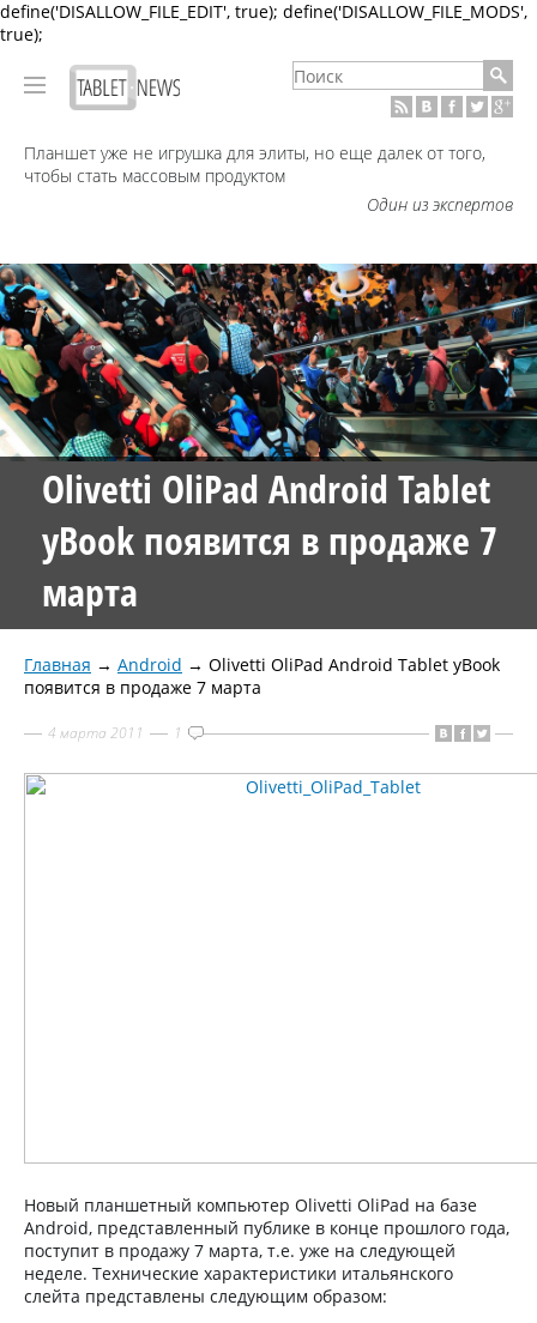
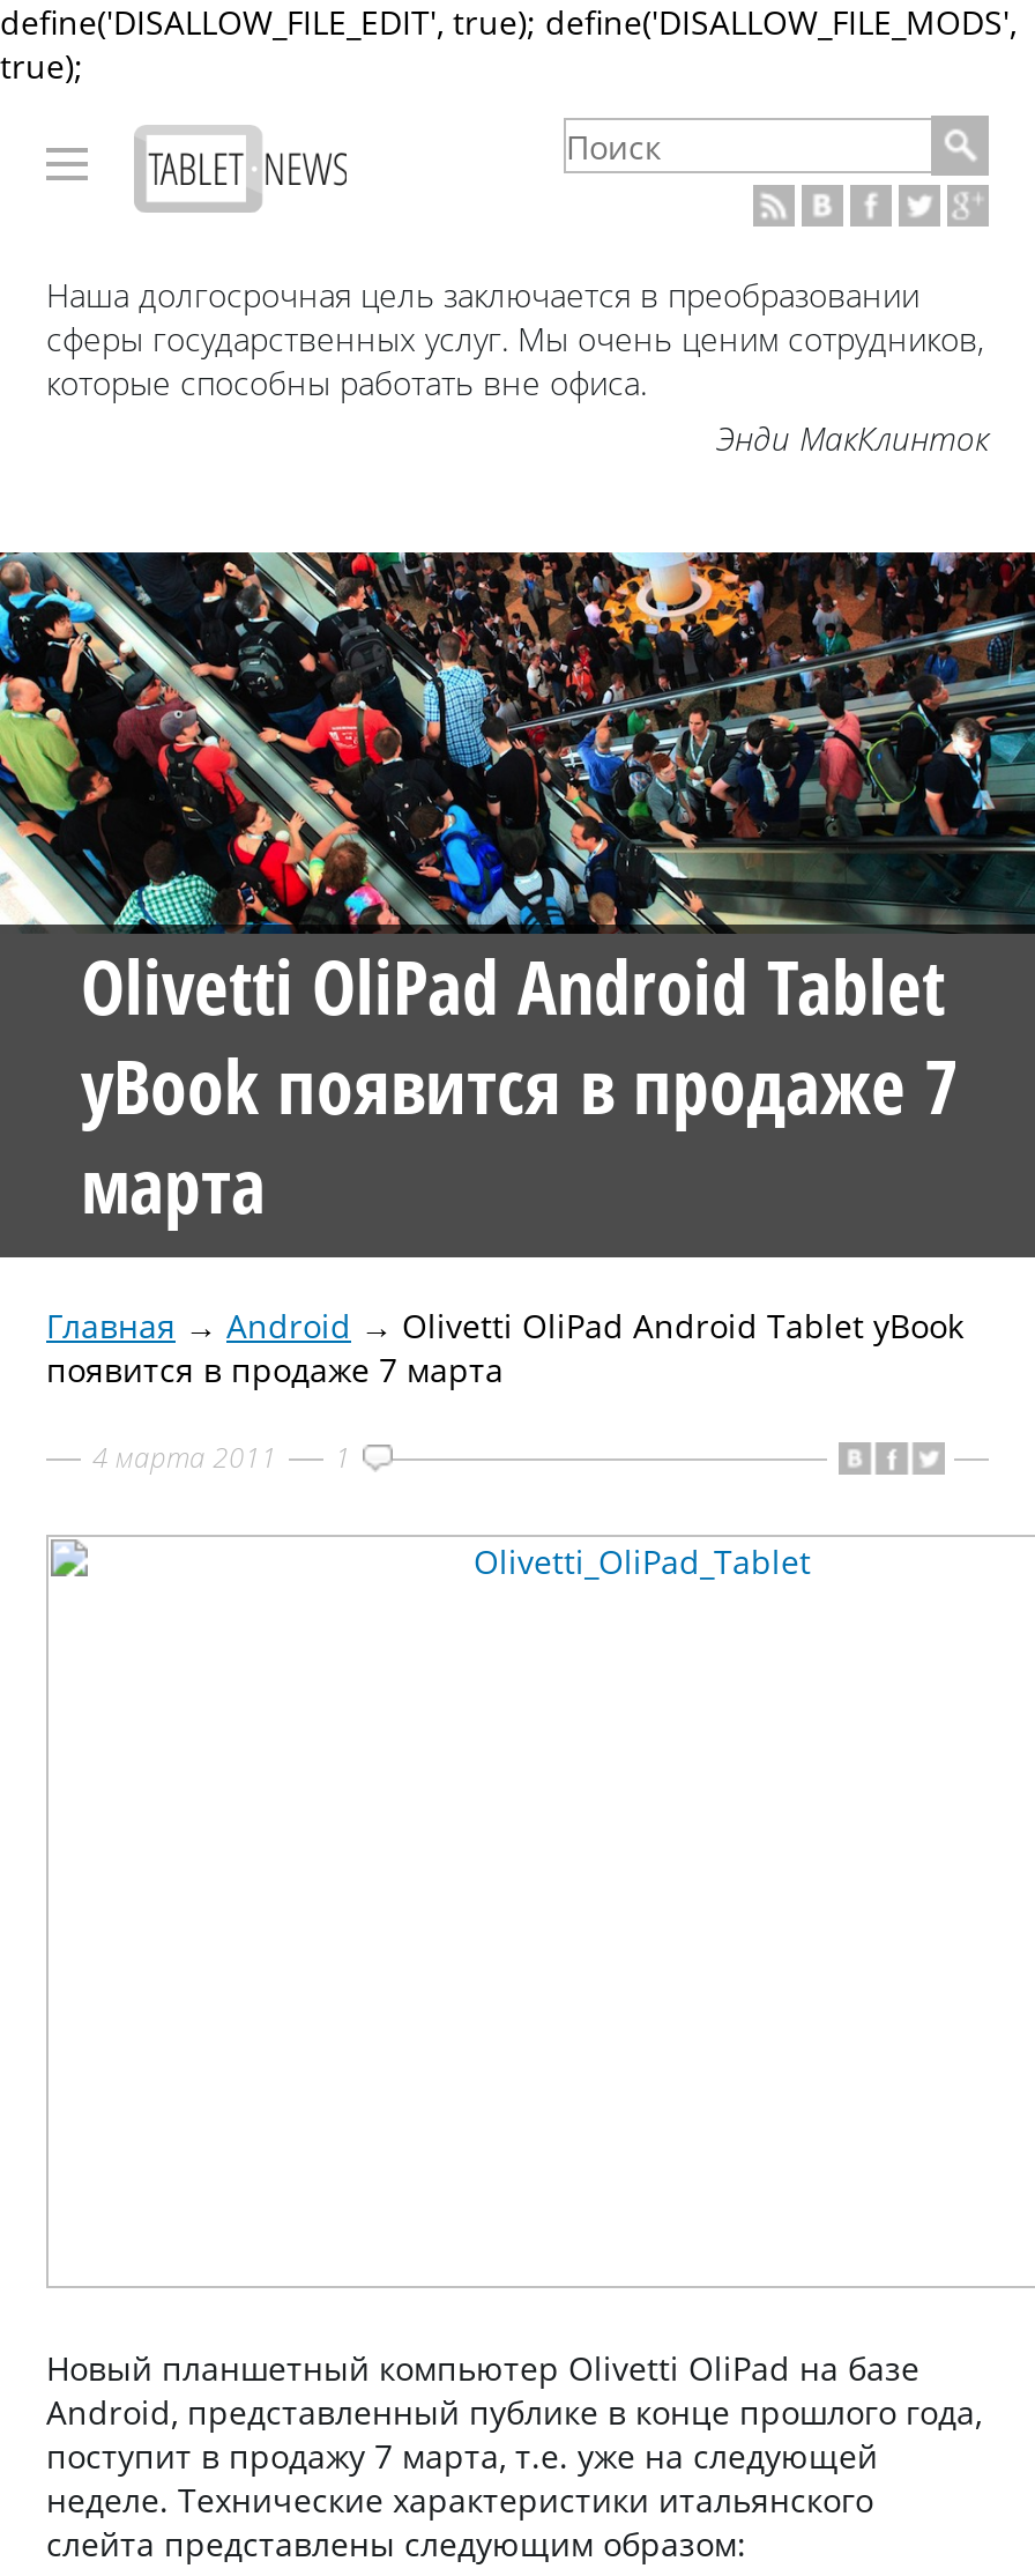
- Планшет уже не игрушка для элиты, но еще далек от того,
- чтобы стать массовым продуктом
- Один из экспертов
+ Наша долгосрочная цель заключается в преобразовании
+ сферы государственных услуг. Мы очень ценим сотрудников,
+ которые способны работать вне офиса.
+ Энди МакКлинток
